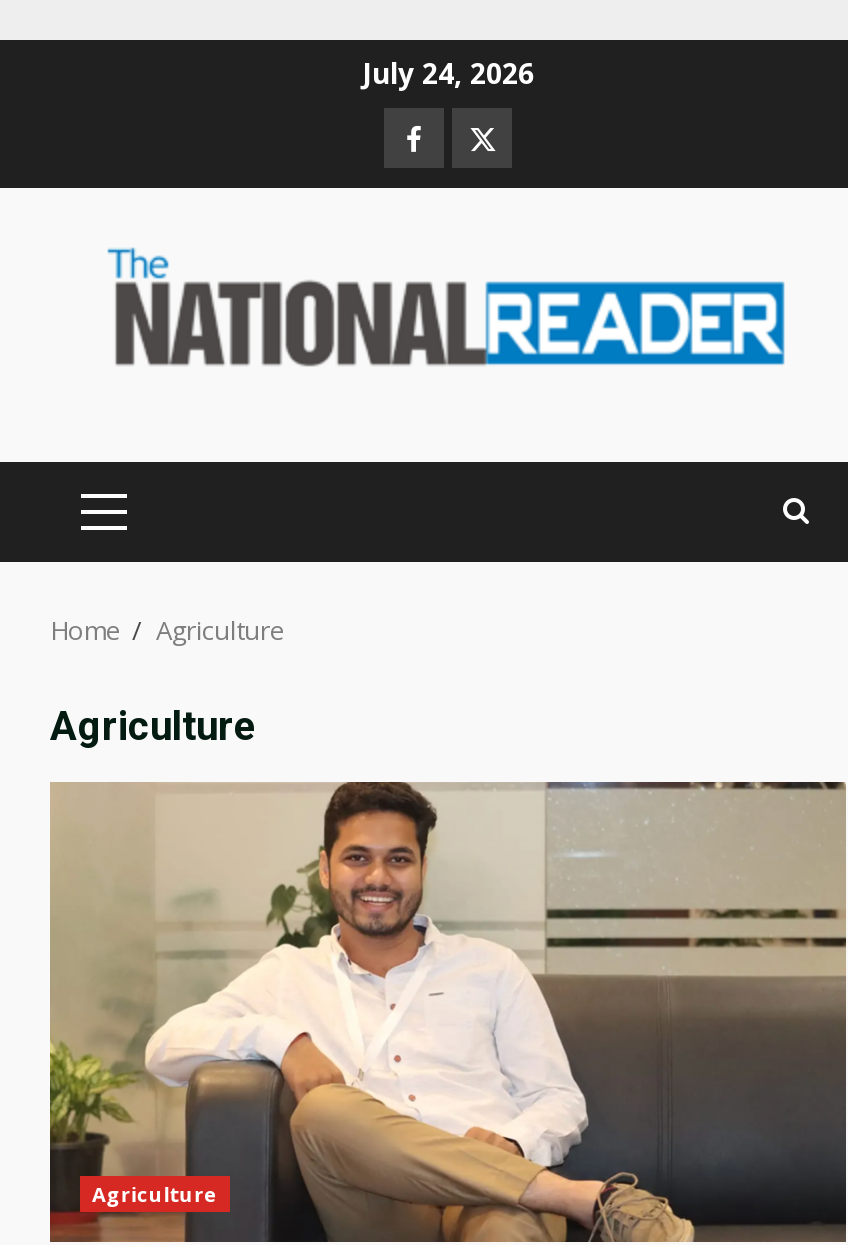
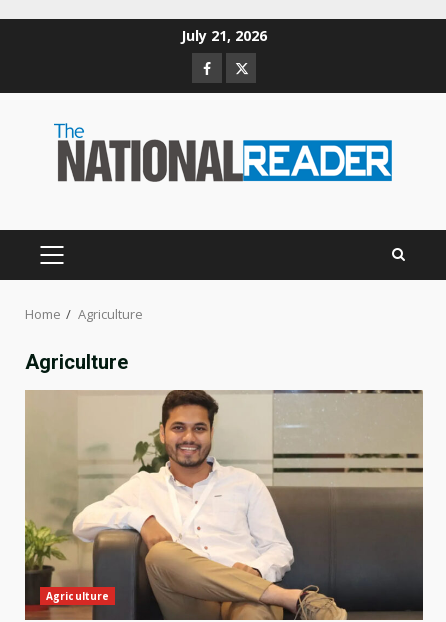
- July 24, 2026
+ July 21, 2026
